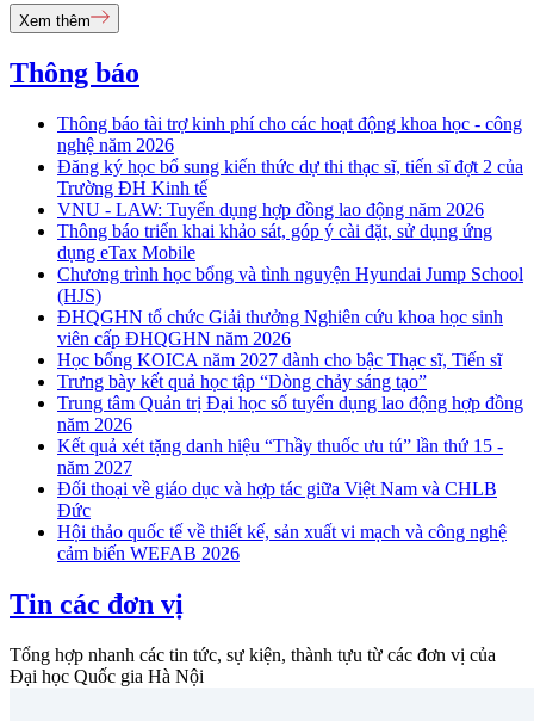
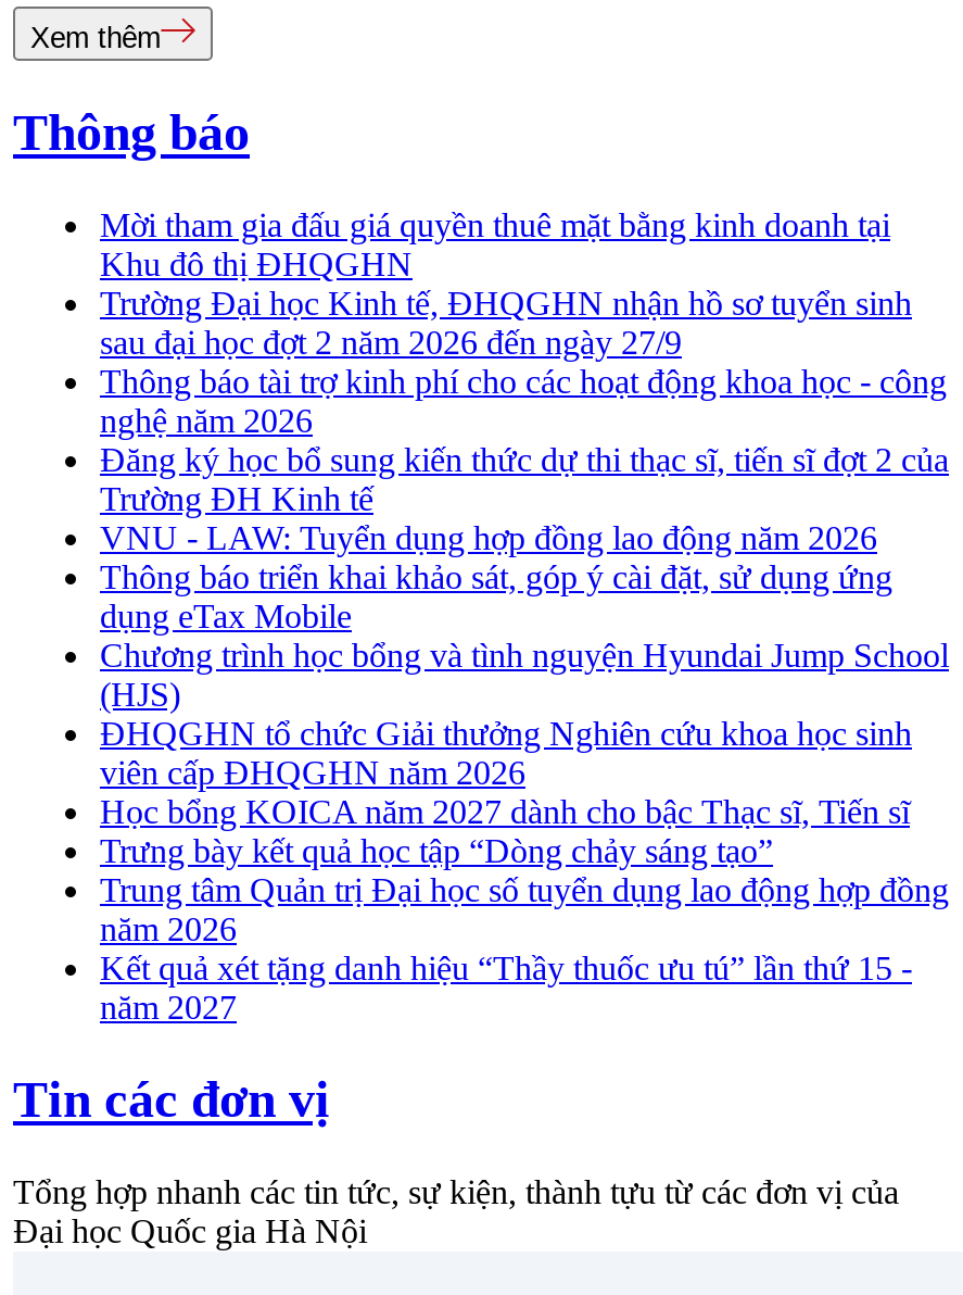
+ Mời tham gia đấu giá quyền thuê mặt bằng kinh doanh tại
+ Khu đô thị ĐHQGHN
+ Trường Đại học Kinh tế, ĐHQGHN nhận hồ sơ tuyển sinh
+ sau đại học đợt 2 năm 2026 đến ngày 27/9

moved down: Thông báo tài trợ kinh phí cho các hoạt động khoa học - công | nghệ năm 2026 | Đăng ký học bổ sung kiến thức dự thi thạc sĩ, tiến sĩ đợt 2 của | ... | Kết quả xét tặng danh hiệu “Thầy thuốc ưu tú” lần thứ 15 - | năm 2027

- Đối thoại về giáo dục và hợp tác giữa Việt Nam và CHLB
- Đức
- Hội thảo quốc tế về thiết kế, sản xuất vi mạch và công nghệ
- cảm biến WEFAB 2026
